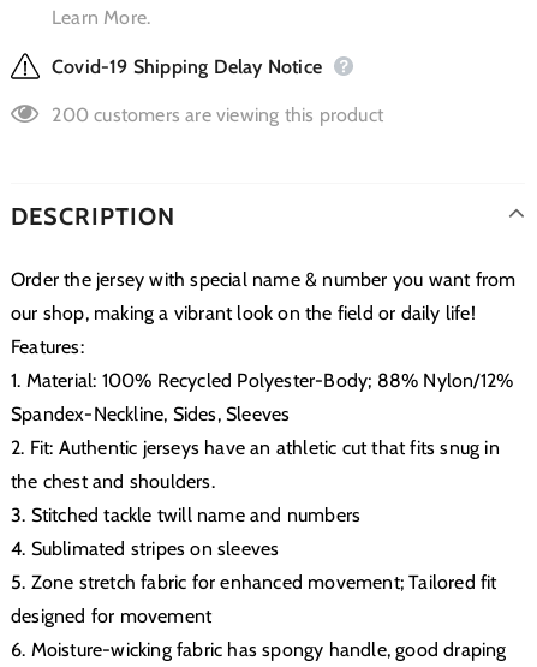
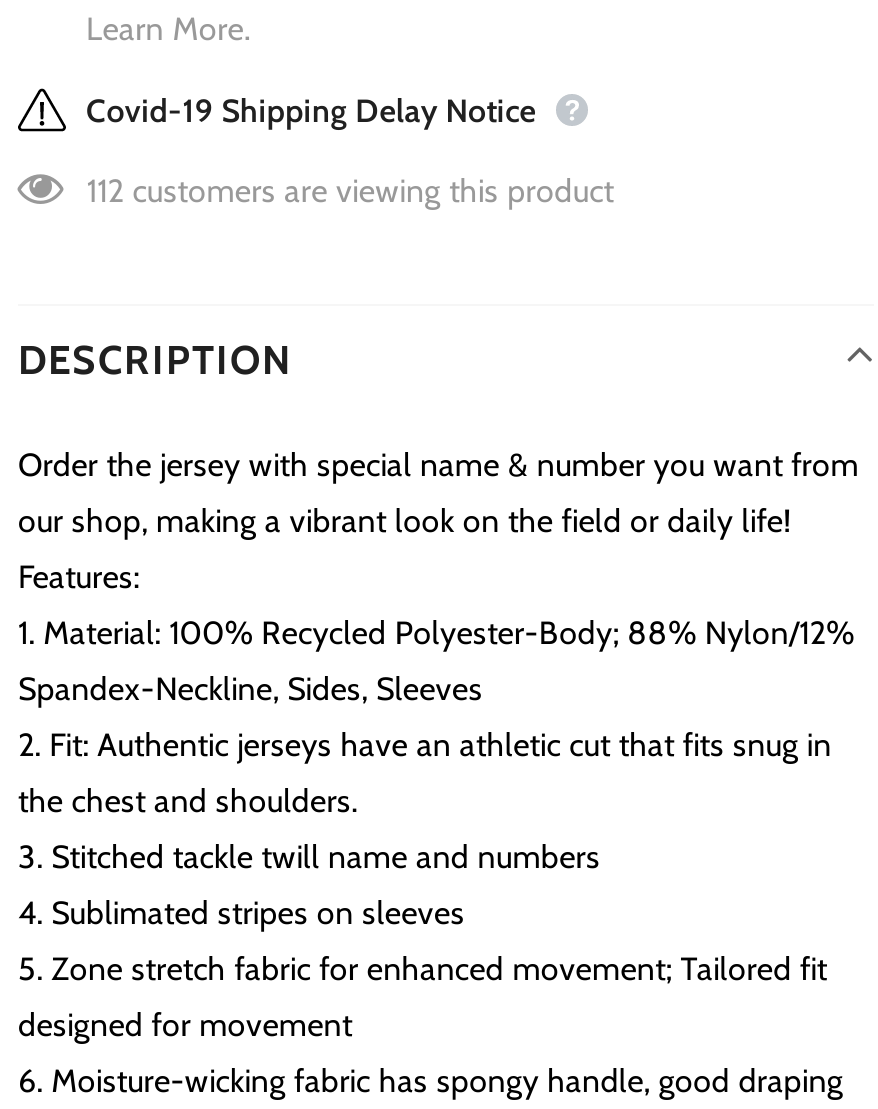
- 200 customers are viewing this product
+ 112 customers are viewing this product
